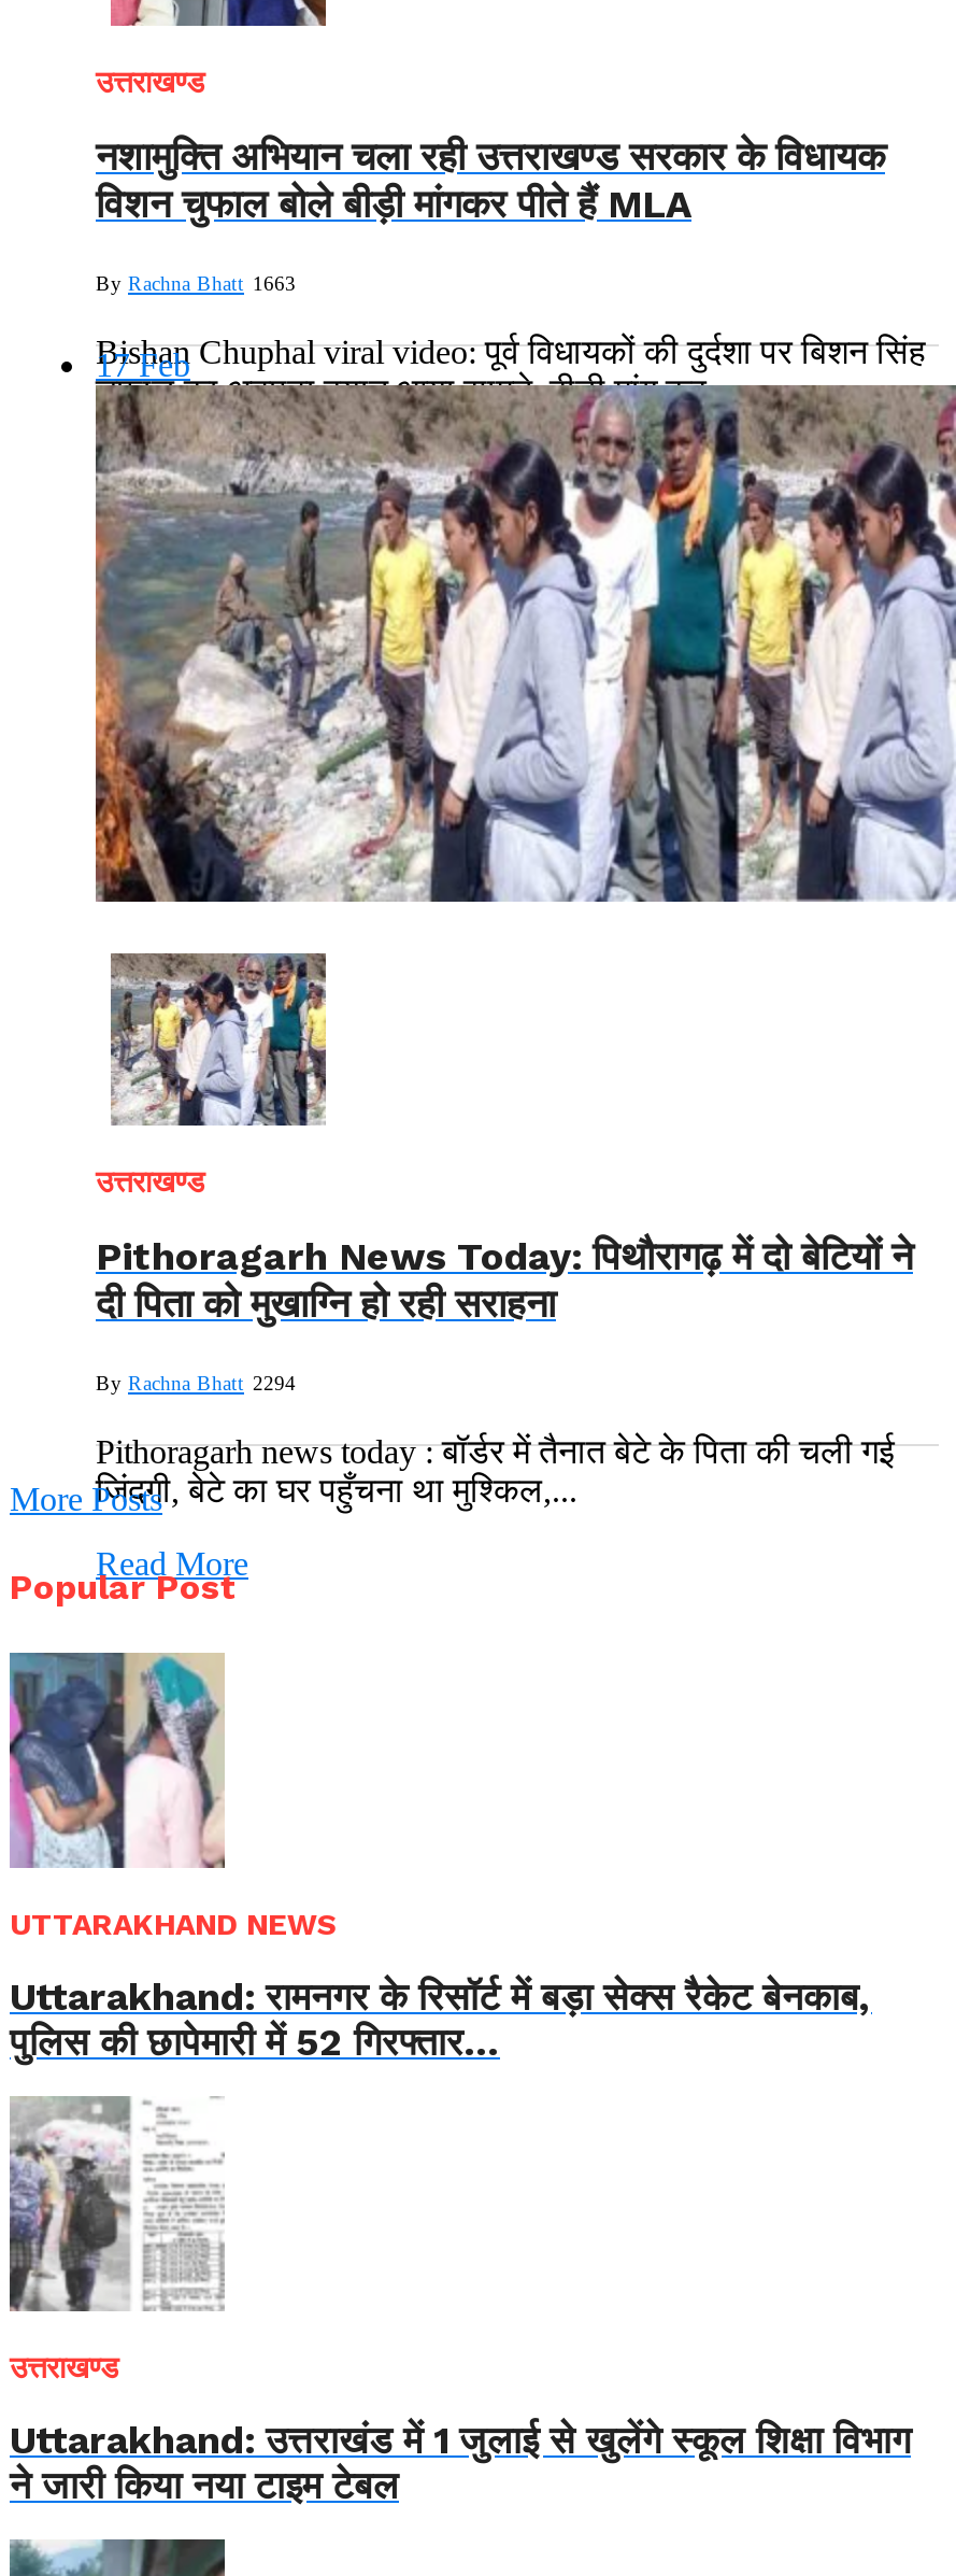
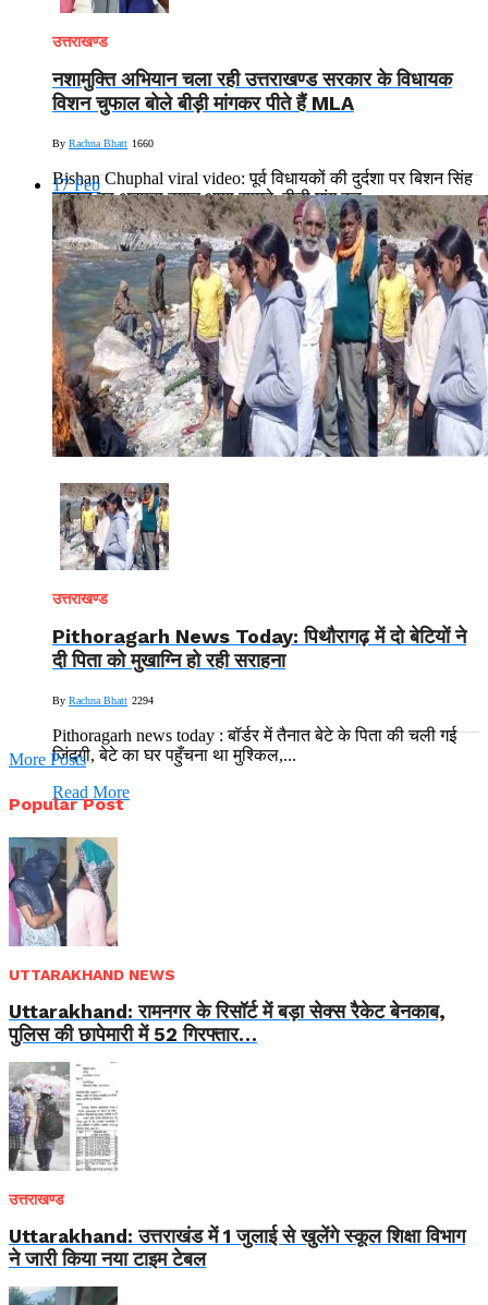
- By Rachna Bhatt 1663
+ By Rachna Bhatt 1660
